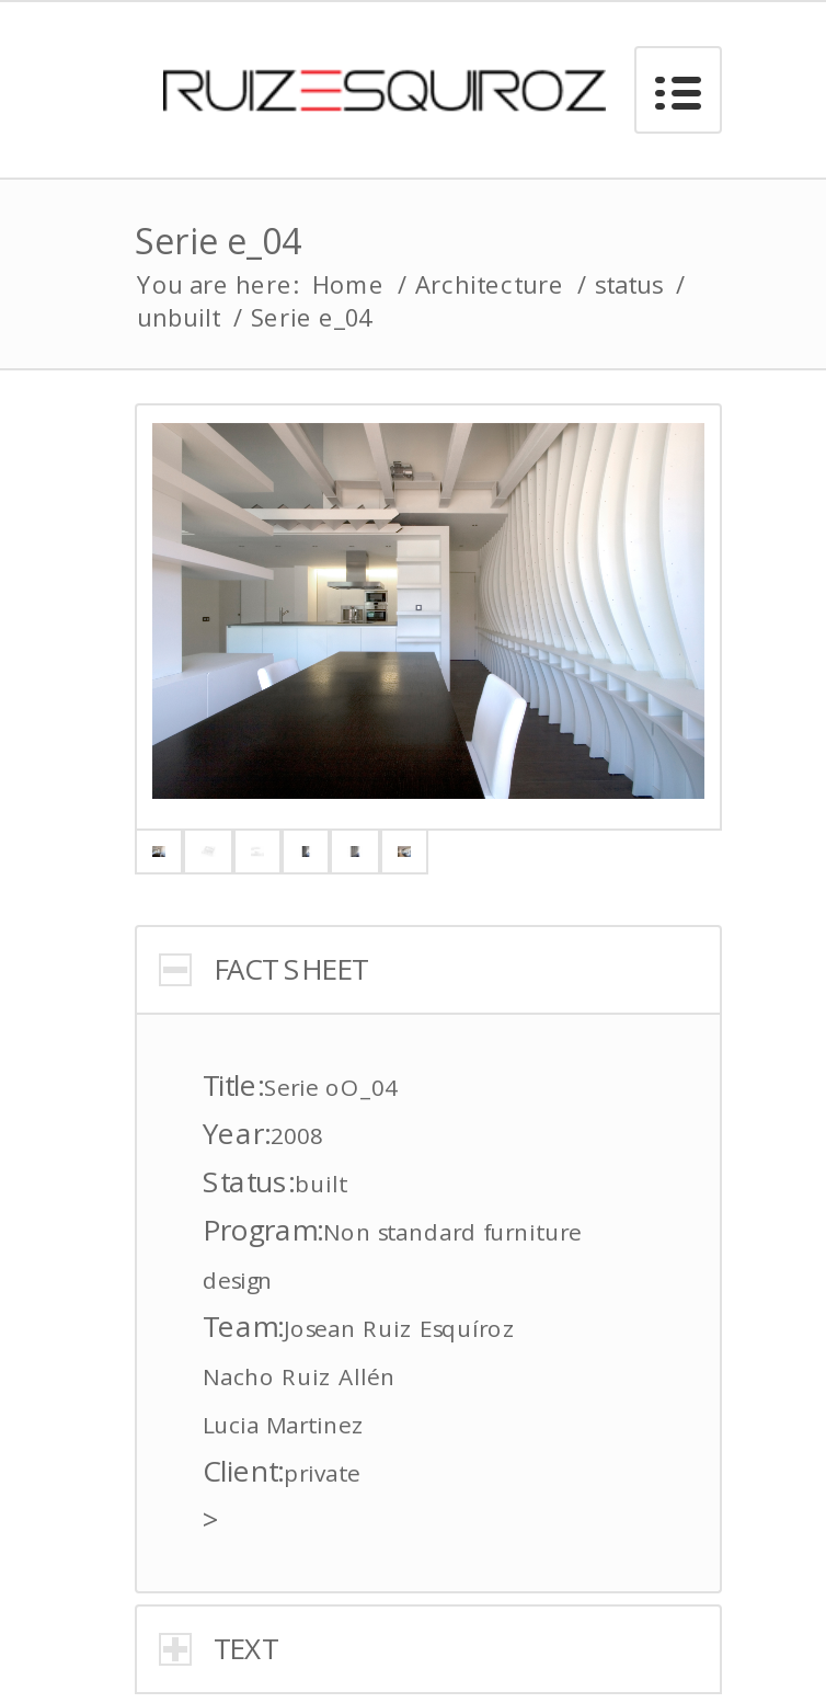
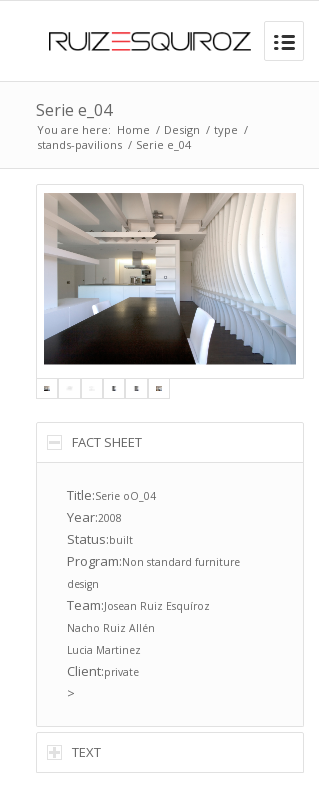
- You are here: Home / Architecture / status /
+ You are here: Home / Design / type /

- unbuilt / Serie e_04
+ stands-pavilions / Serie e_04
